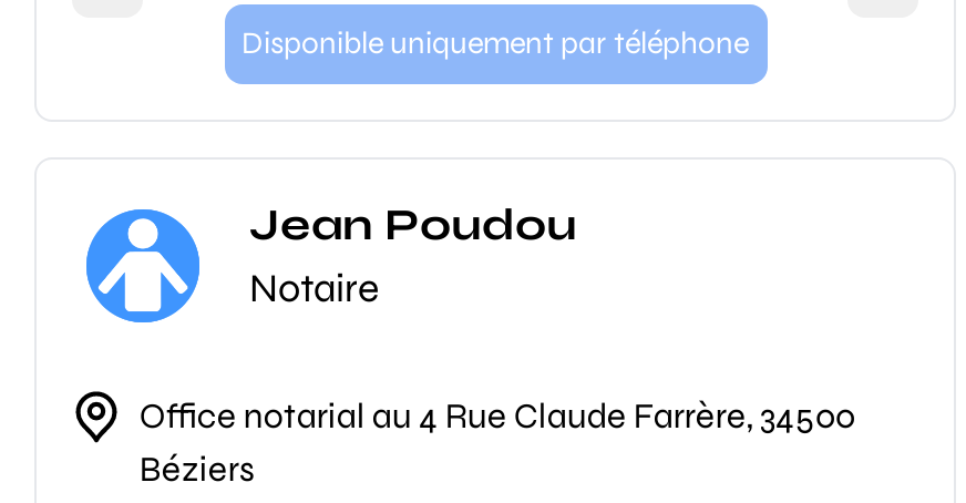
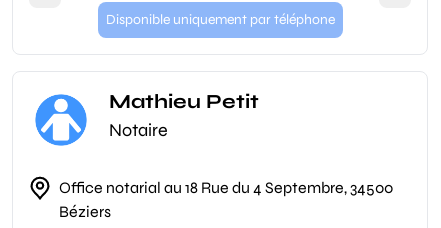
- Jean Poudou
+ Mathieu Petit

- Office notarial au 4 Rue Claude Farrère, 34500
+ Office notarial au 18 Rue du 4 Septembre, 34500
